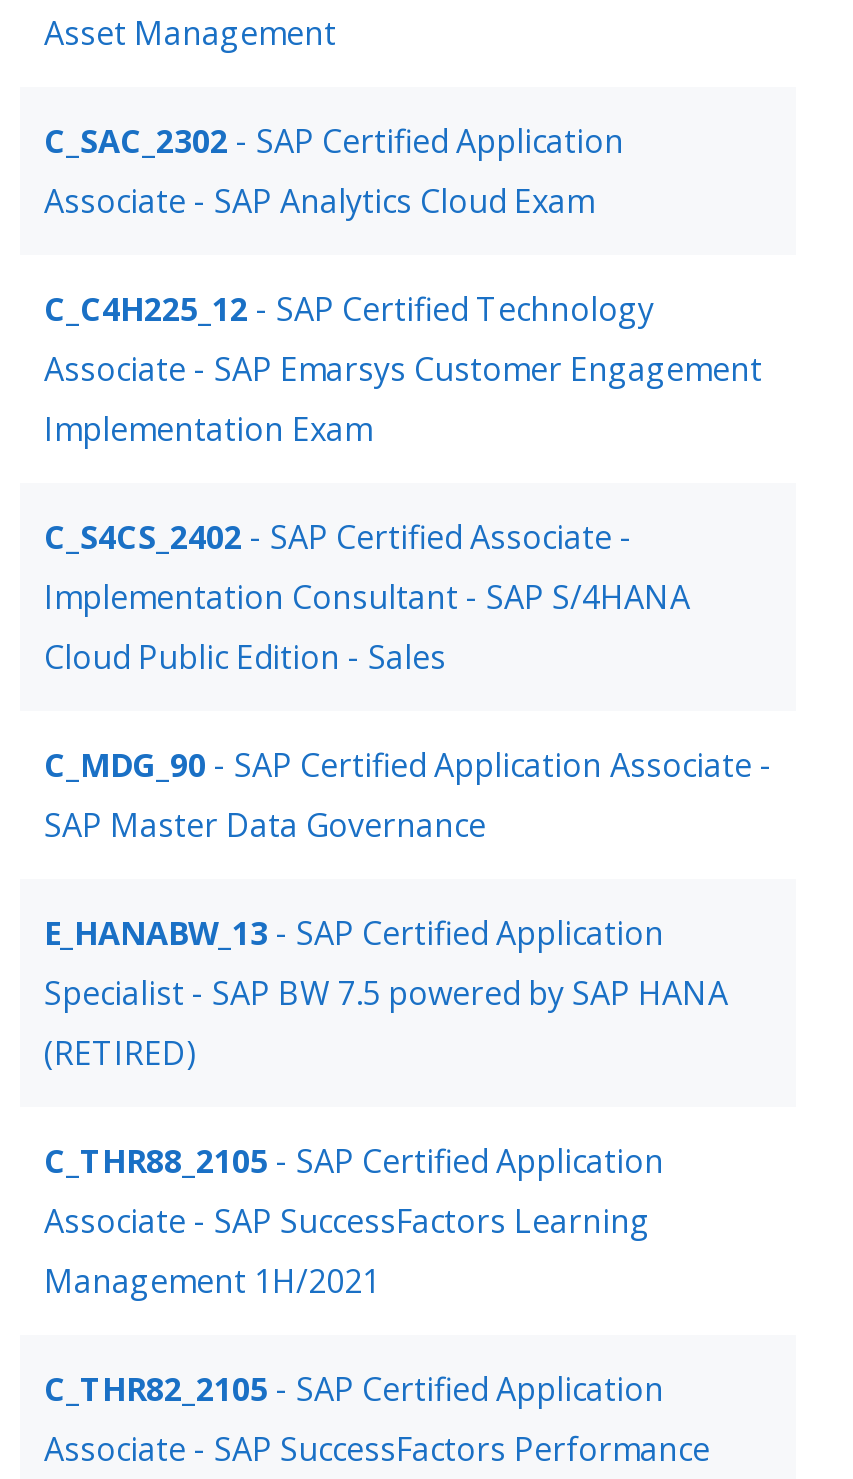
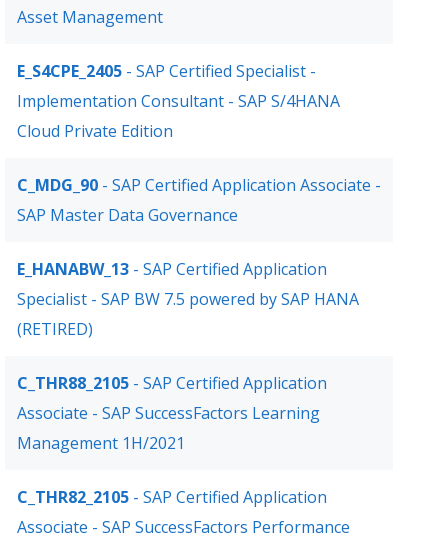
- C_SAC_2302 - SAP Certified Application
- Associate - SAP Analytics Cloud Exam
- C_C4H225_12 - SAP Certified Technology
- Associate - SAP Emarsys Customer Engagement
- Implementation Exam
- C_S4CS_2402 - SAP Certified Associate -
+ E_S4CPE_2405 - SAP Certified Specialist -

- Cloud Public Edition - Sales
+ Cloud Private Edition
